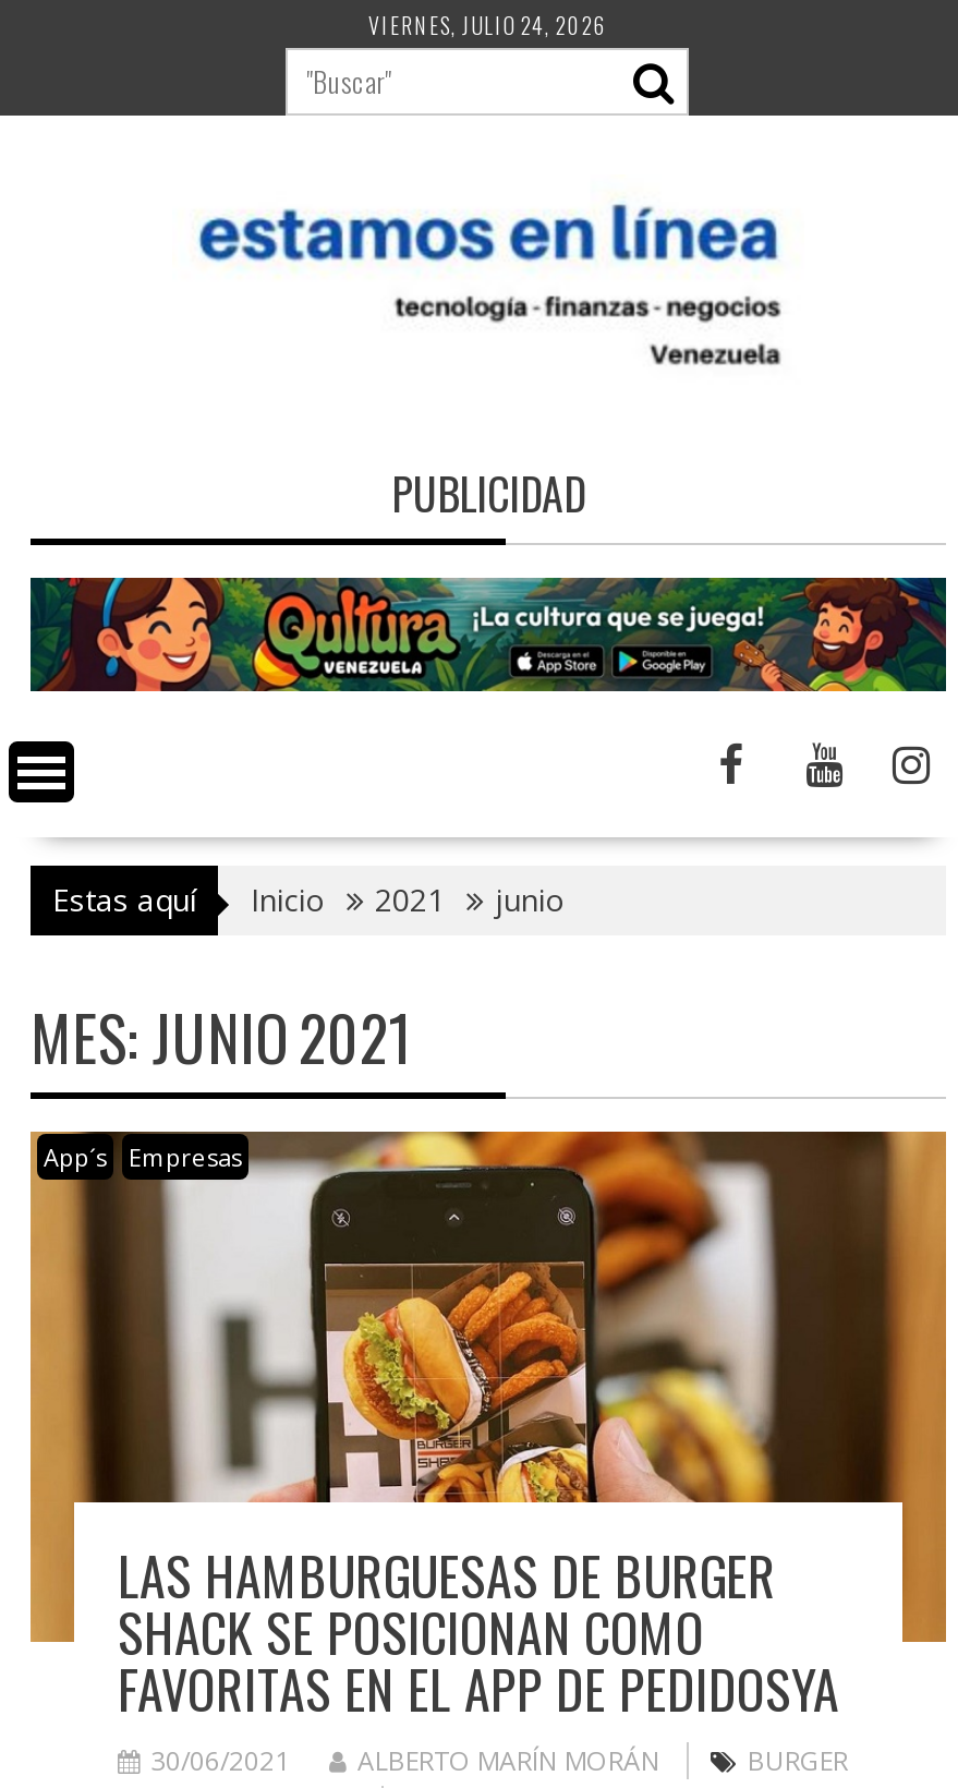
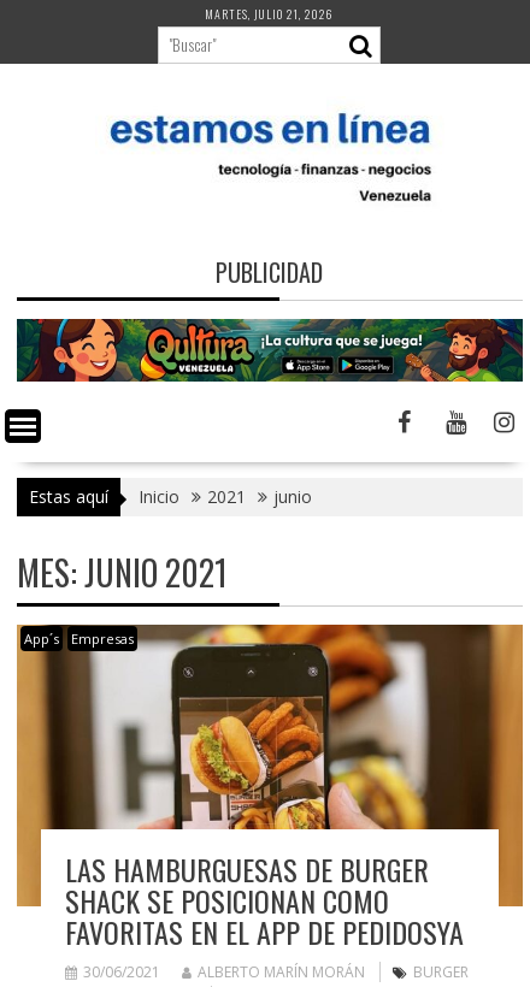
- VIERNES, JULIO 24, 2026
+ MARTES, JULIO 21, 2026
